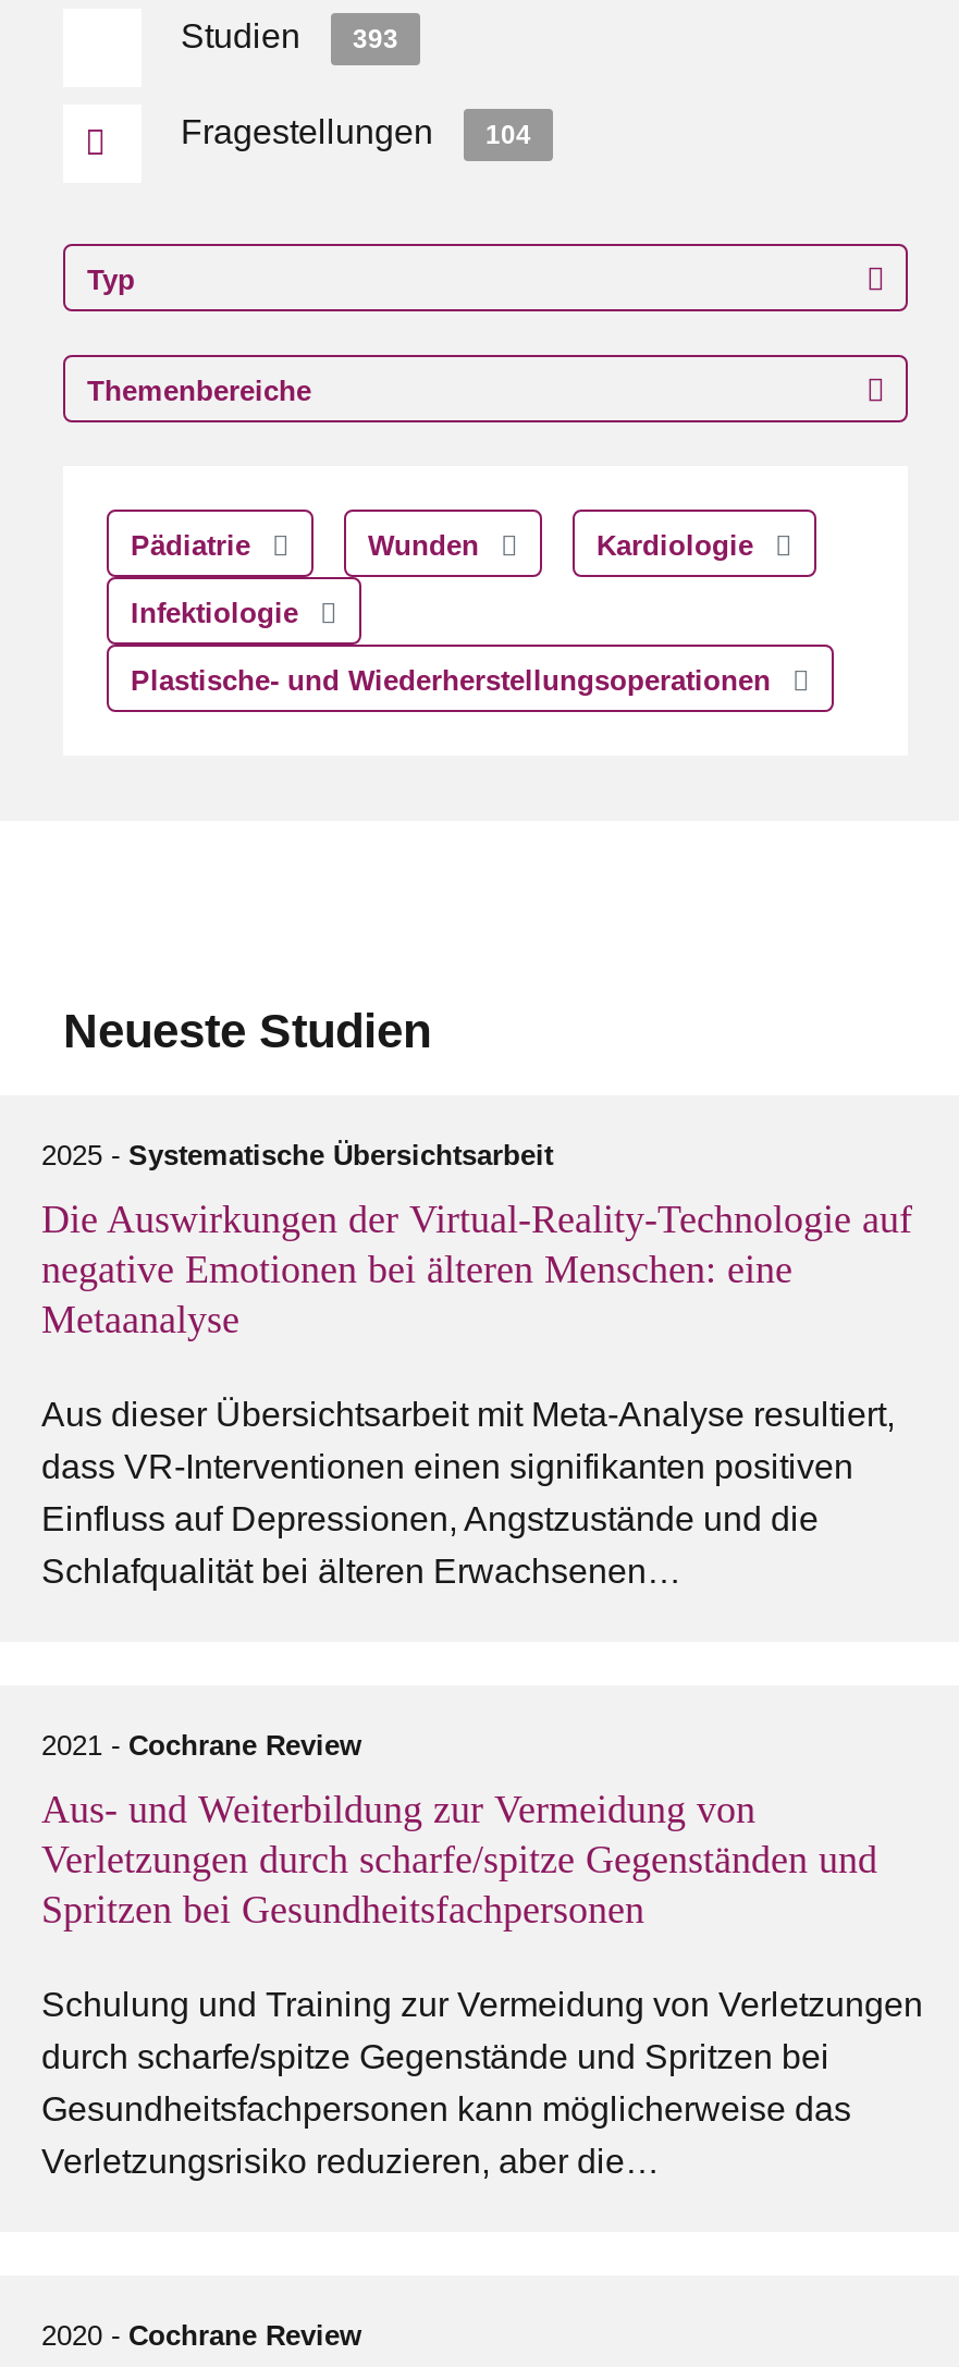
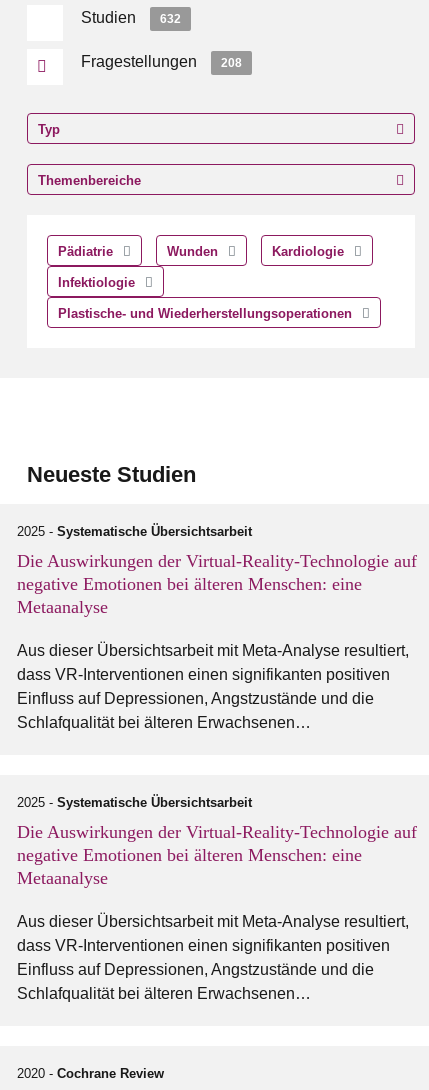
- Studien 393
+ Studien 632

- Fragestellungen 104
+ Fragestellungen 208

- 2021 - Cochrane Review
+ 2025 - Systematische Übersichtsarbeit

- Aus- und Weiterbildung zur Vermeidung von
- Verletzungen durch scharfe/spitze Gegenständen und
- Spritzen bei Gesundheitsfachpersonen
+ Die Auswirkungen der Virtual-Reality-Technologie auf
+ negative Emotionen bei älteren Menschen: eine
+ Metaanalyse

- Schulung und Training zur Vermeidung von Verletzungen
- durch scharfe/spitze Gegenstände und Spritzen bei
- Gesundheitsfachpersonen kann möglicherweise das
- Verletzungsrisiko reduzieren, aber die…
+ Aus dieser Übersichtsarbeit mit Meta-Analyse resultiert,
+ dass VR-Interventionen einen signifikanten positiven
+ Einfluss auf Depressionen, Angstzustände und die
+ Schlafqualität bei älteren Erwachsenen…
